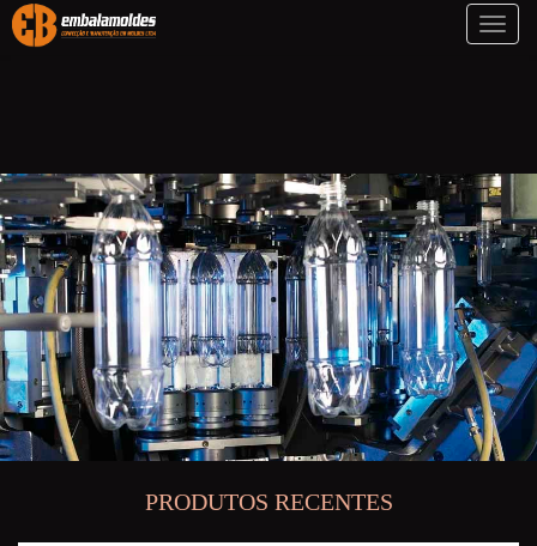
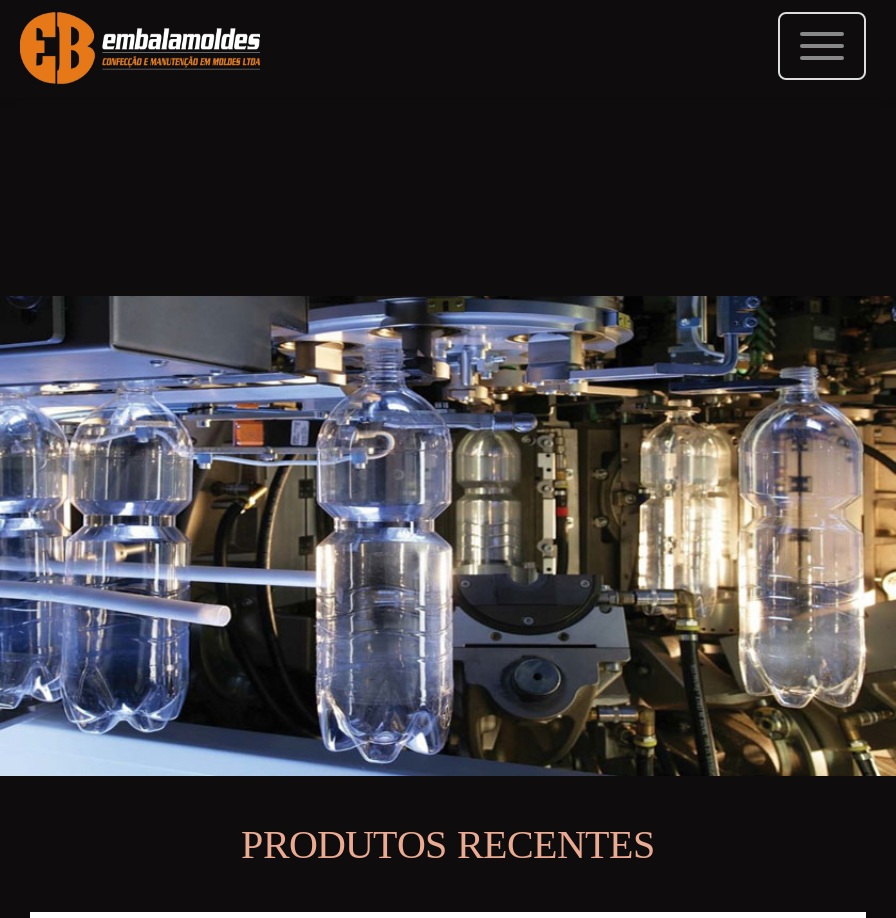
- [image]
+ [image]
